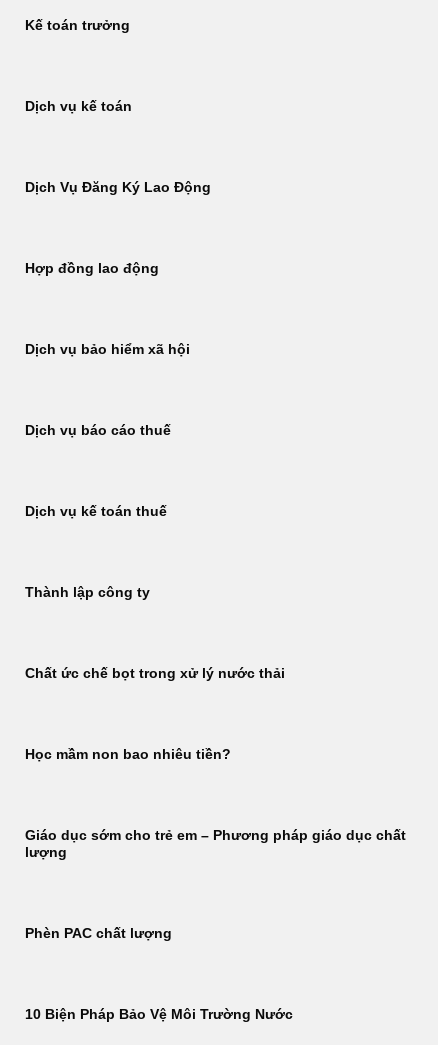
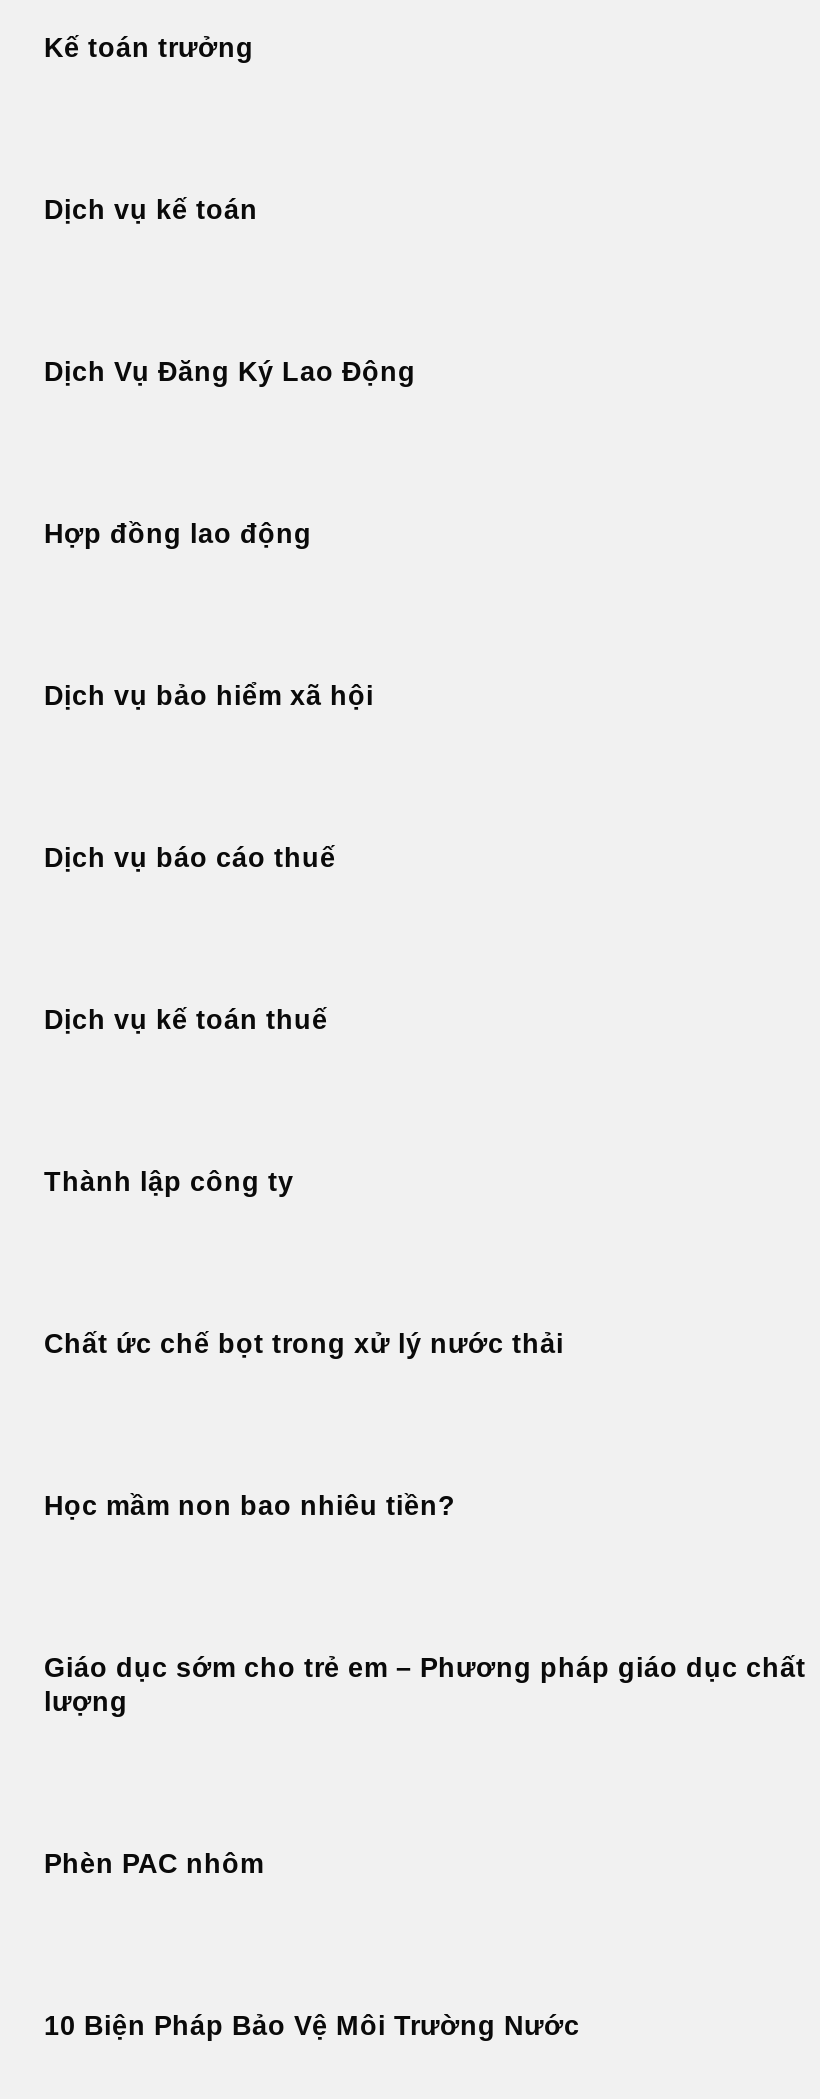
- Phèn PAC chất lượng
+ Phèn PAC nhôm
